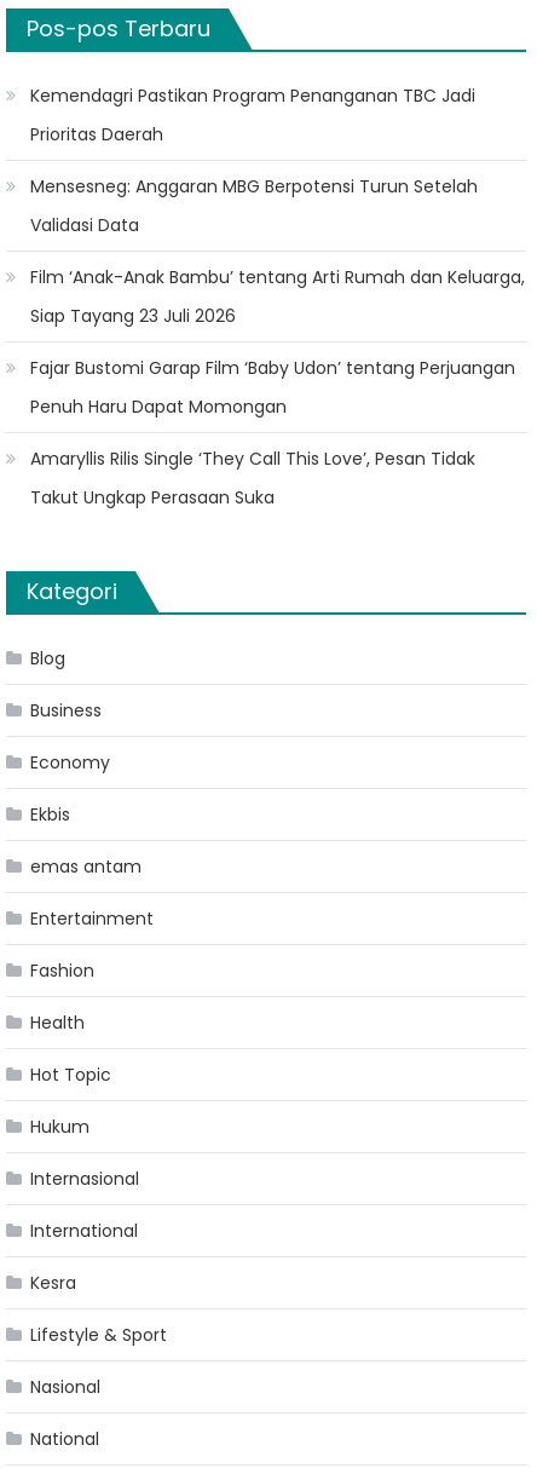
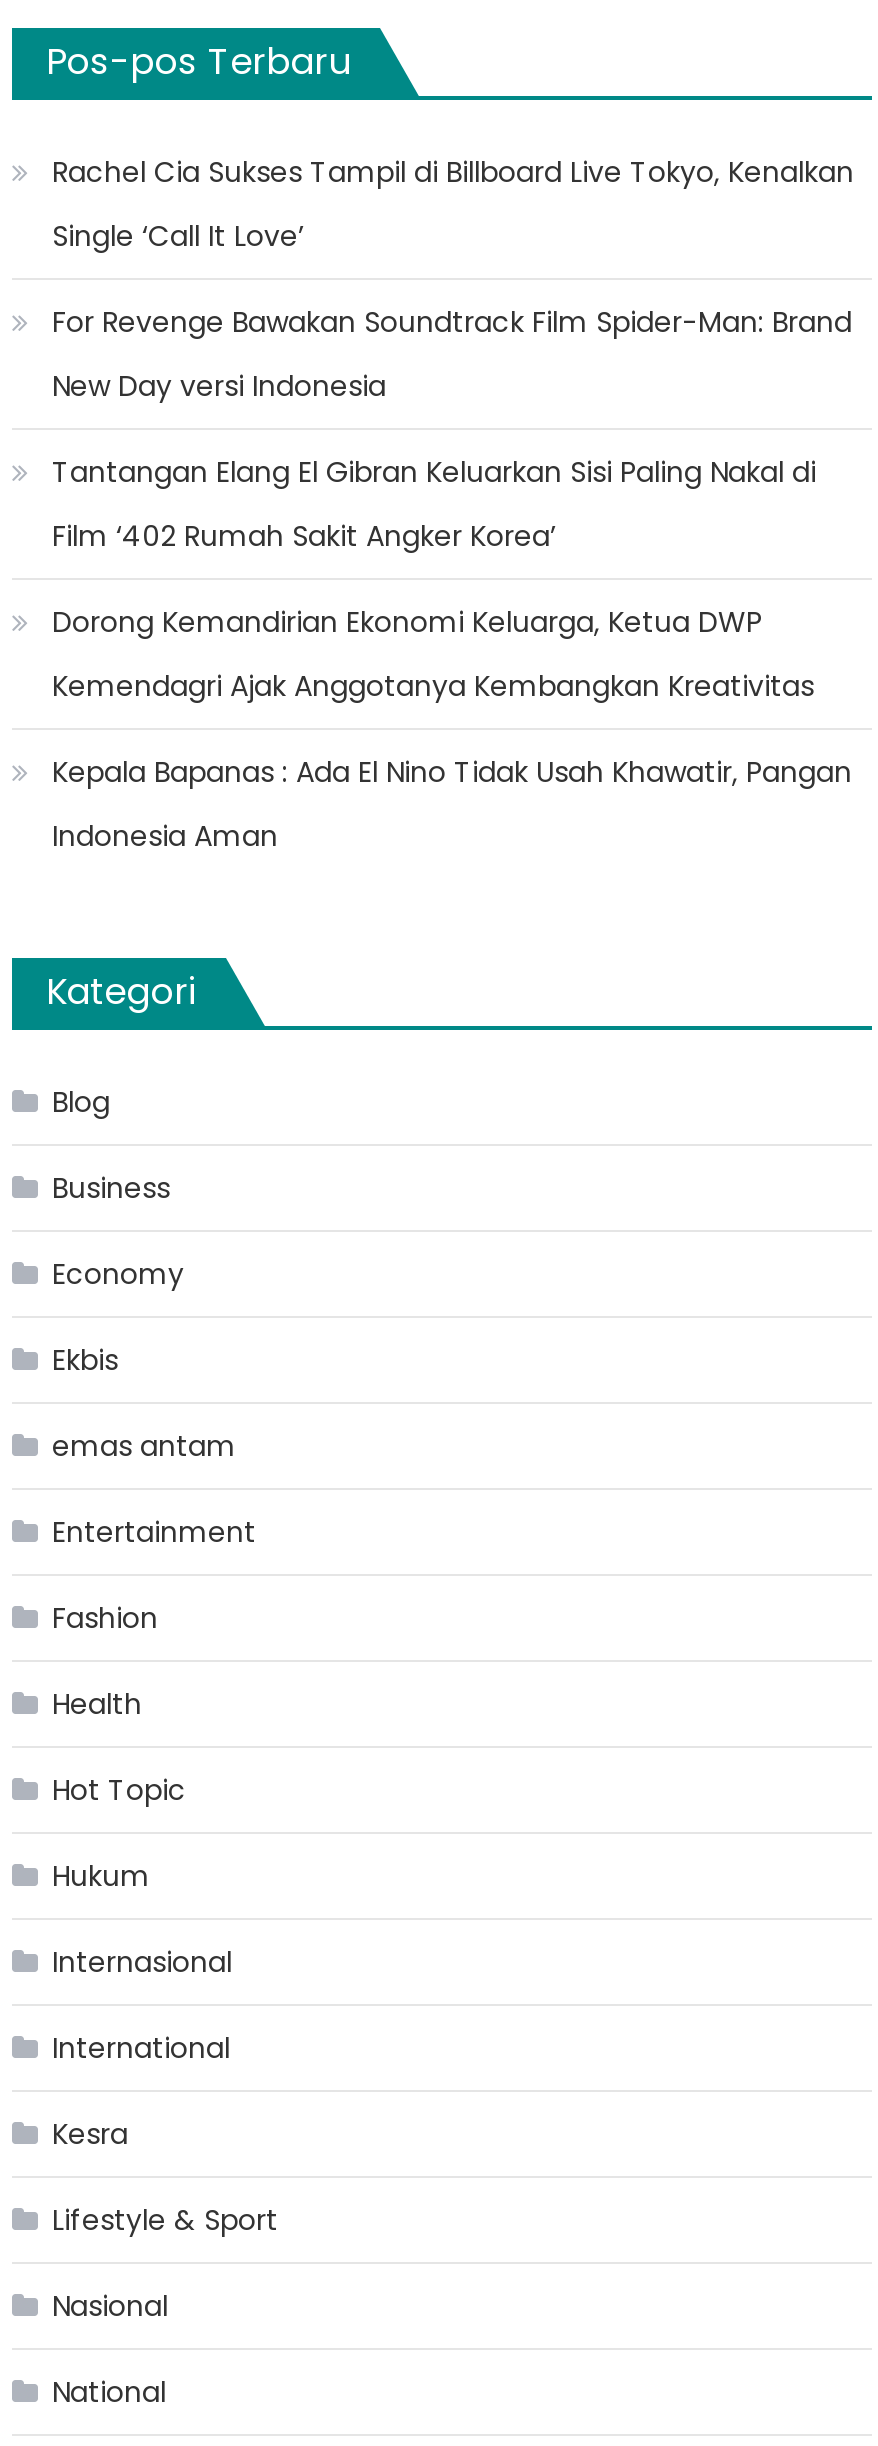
- Kemendagri Pastikan Program Penanganan TBC Jadi
+ Rachel Cia Sukses Tampil di Billboard Live Tokyo, Kenalkan

- Prioritas Daerah
+ Single ‘Call It Love’

- Mensesneg: Anggaran MBG Berpotensi Turun Setelah
+ For Revenge Bawakan Soundtrack Film Spider-Man: Brand

- Validasi Data
+ New Day versi Indonesia

- Film ‘Anak-Anak Bambu’ tentang Arti Rumah dan Keluarga,
+ Tantangan Elang El Gibran Keluarkan Sisi Paling Nakal di

- Siap Tayang 23 Juli 2026
+ Film ‘402 Rumah Sakit Angker Korea’

- Fajar Bustomi Garap Film ‘Baby Udon’ tentang Perjuangan
+ Dorong Kemandirian Ekonomi Keluarga, Ketua DWP

- Penuh Haru Dapat Momongan
+ Kemendagri Ajak Anggotanya Kembangkan Kreativitas

- Amaryllis Rilis Single ‘They Call This Love’, Pesan Tidak
+ Kepala Bapanas : Ada El Nino Tidak Usah Khawatir, Pangan

- Takut Ungkap Perasaan Suka
+ Indonesia Aman
